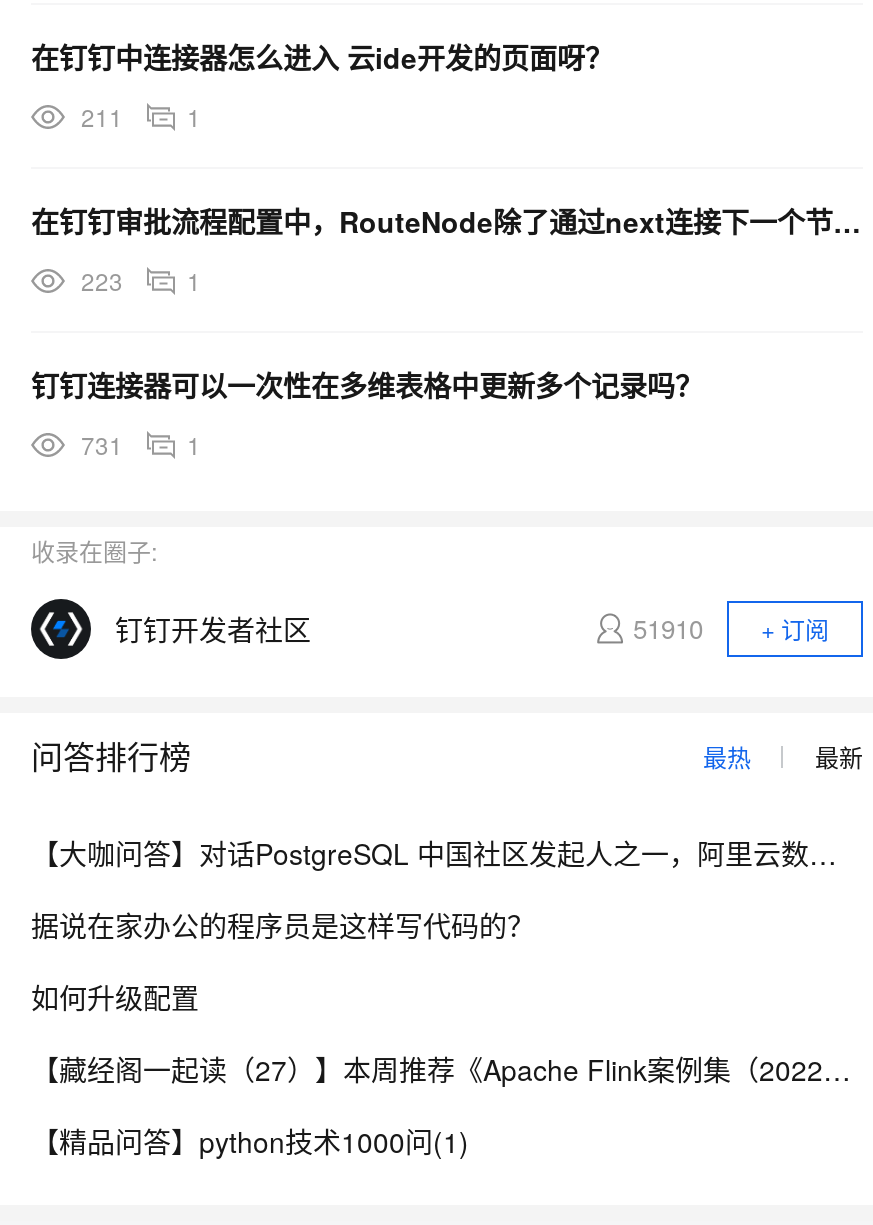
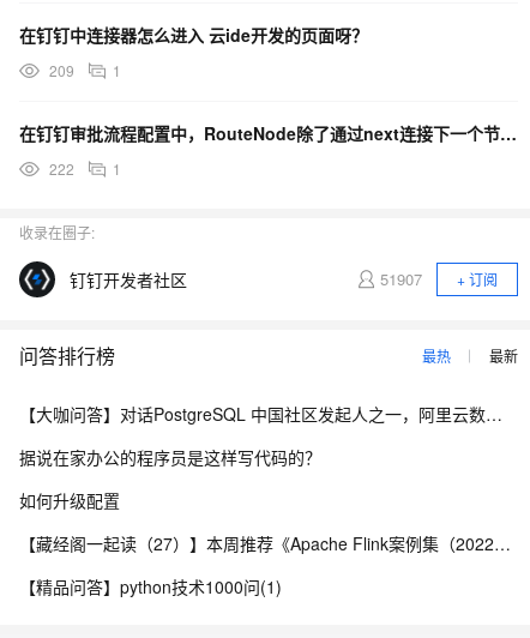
- 211 1
+ 209 1

- 223
- 1
- 钉钉连接器可以一次性在多维表格中更新多个记录吗？
- 731
+ 222

- 51910 + 订阅
+ 51907 + 订阅
